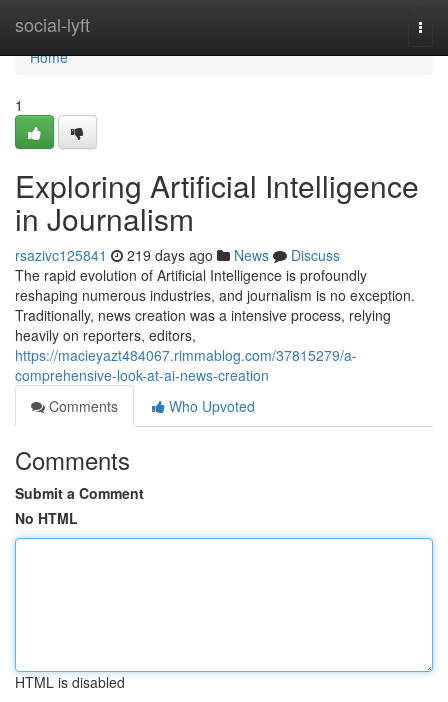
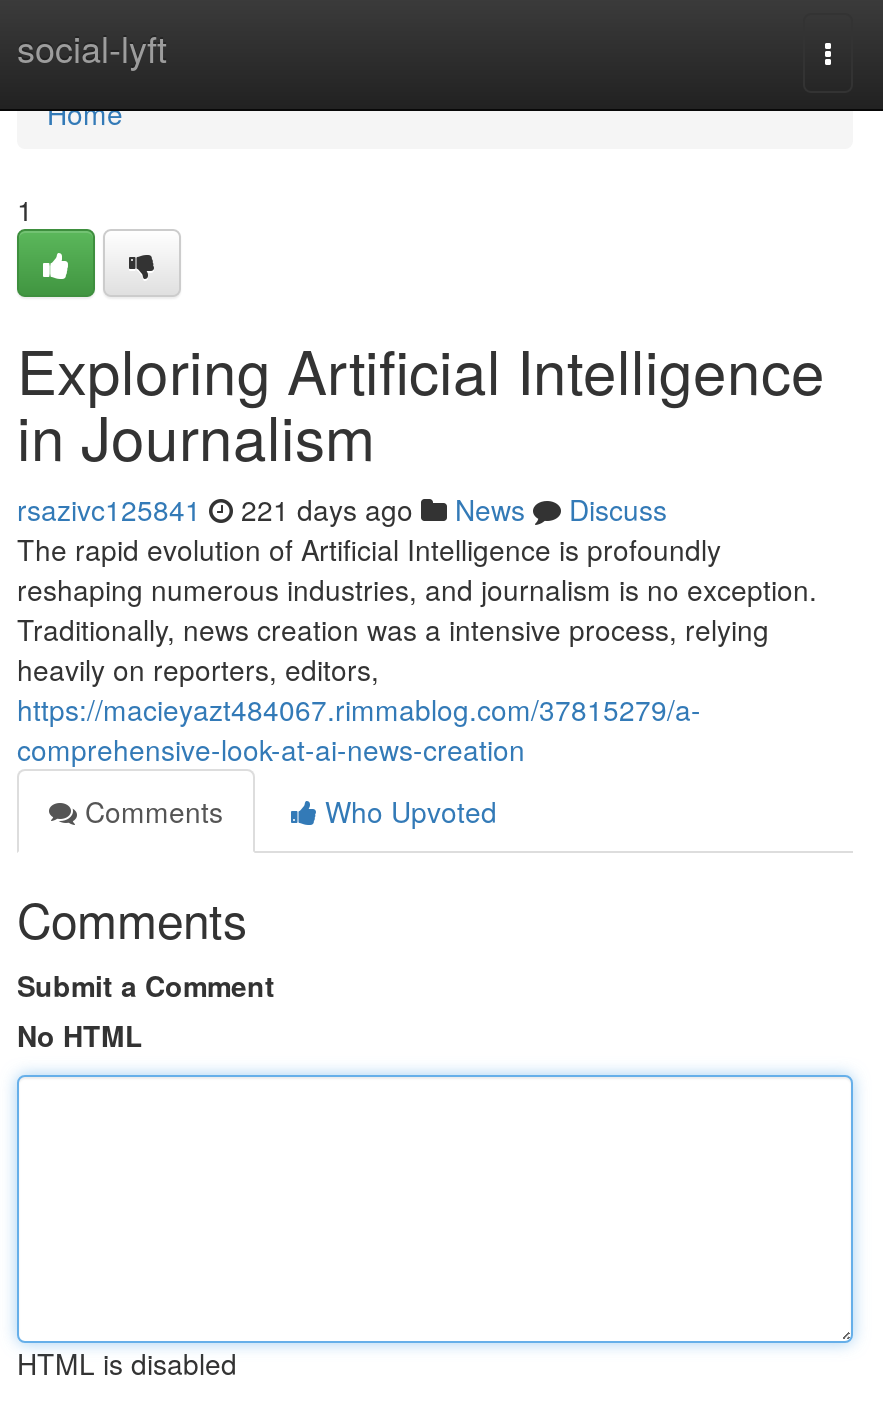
- rsazivc125841 219 days ago News Discuss
+ rsazivc125841 221 days ago News Discuss
